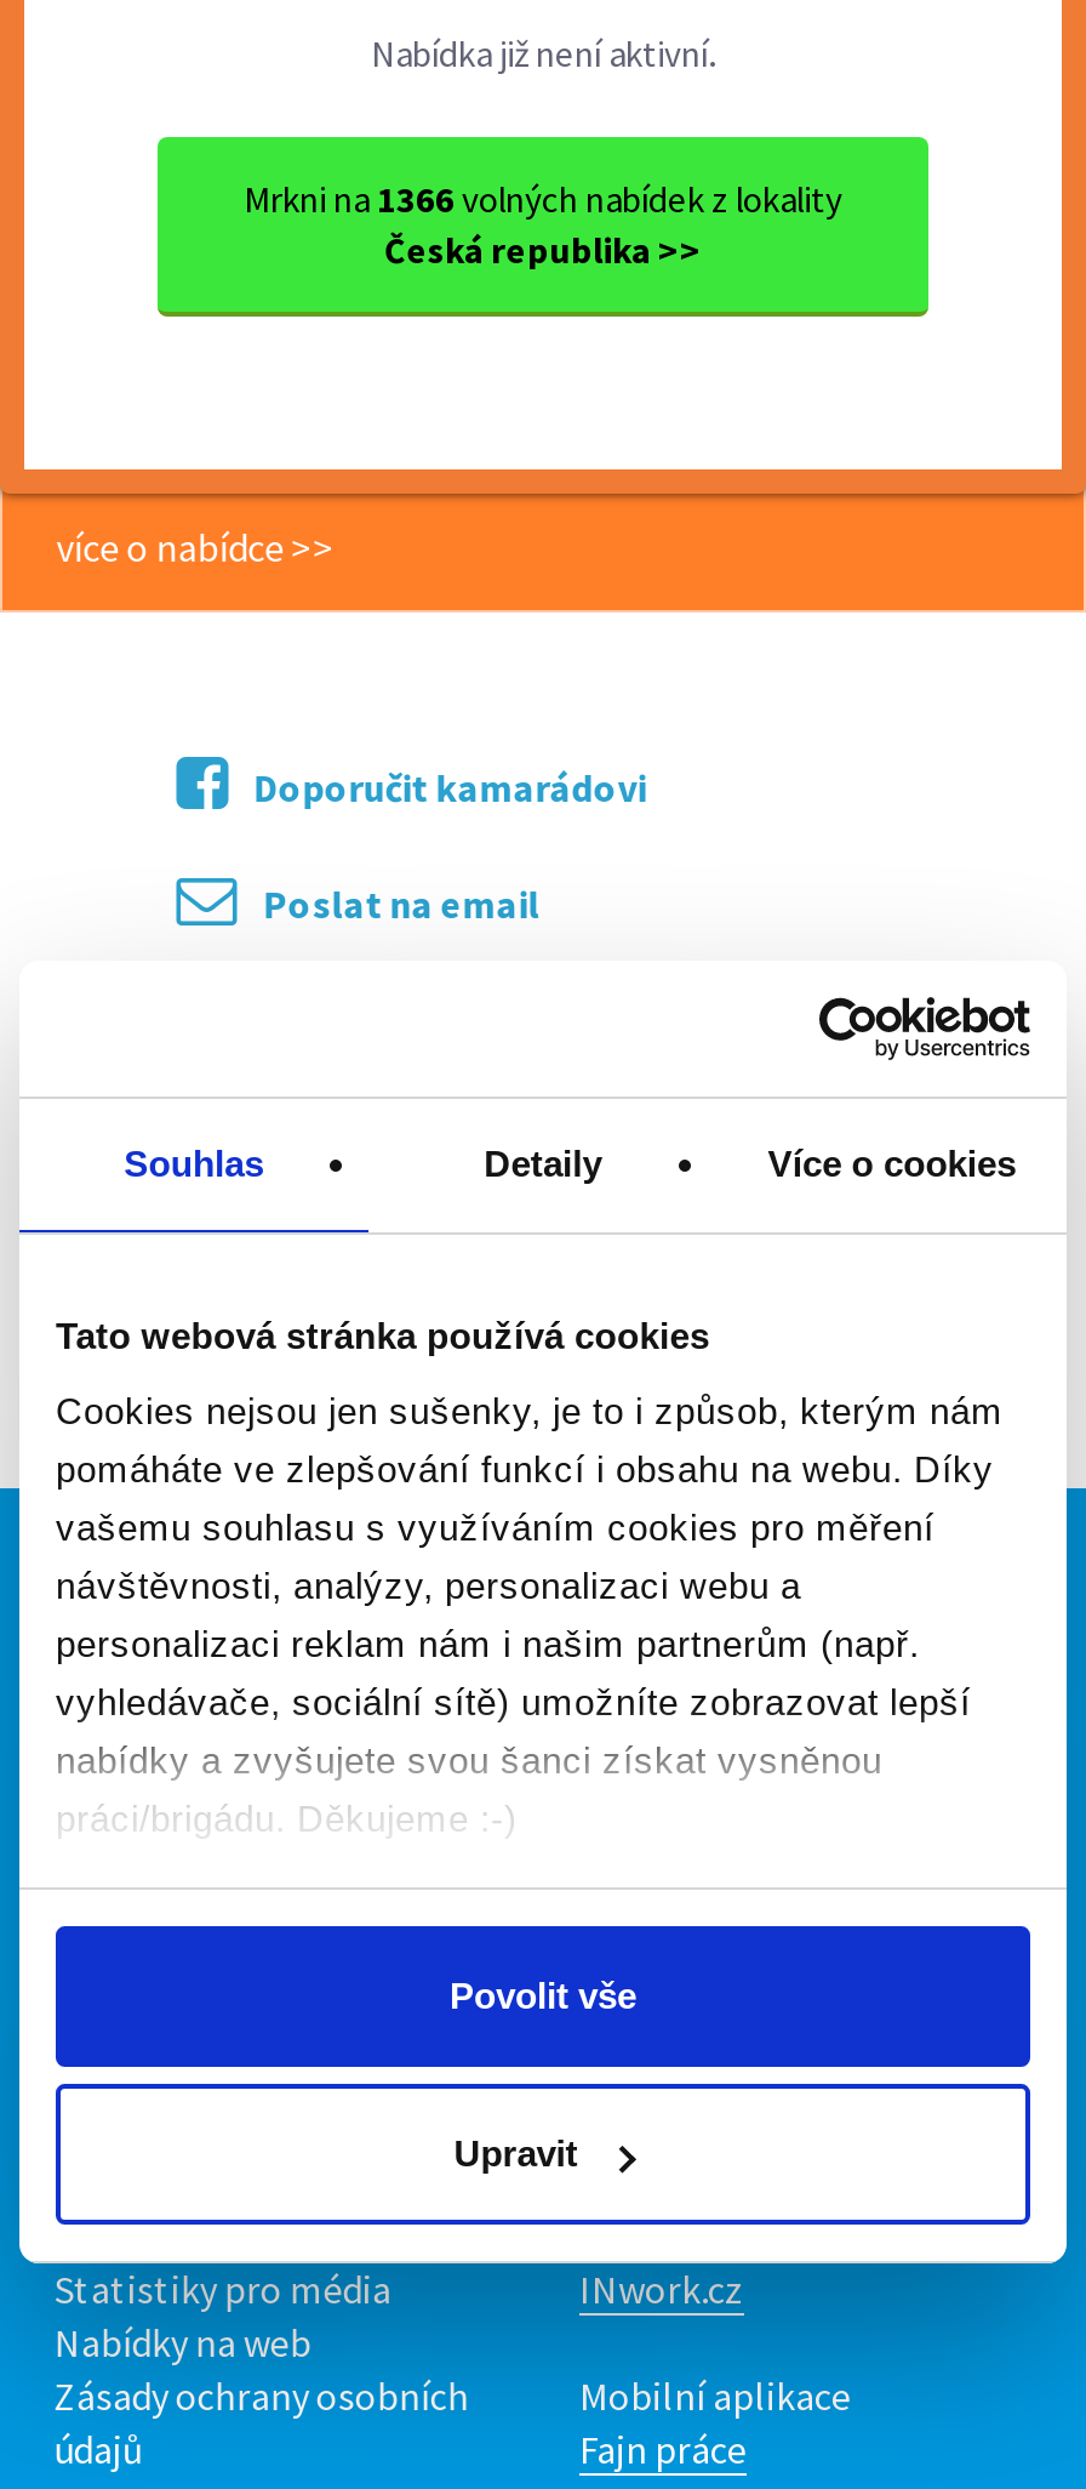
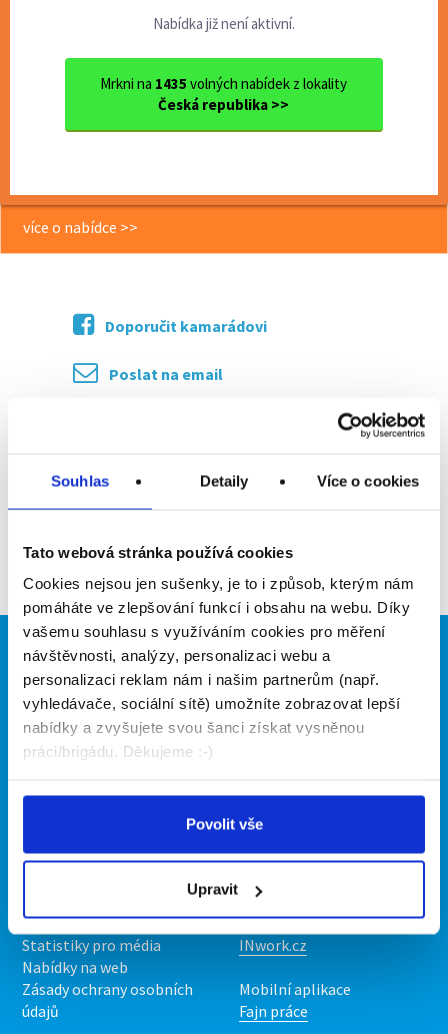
- Mrkni na 1366 volných nabídek z lokality
+ Mrkni na 1435 volných nabídek z lokality
